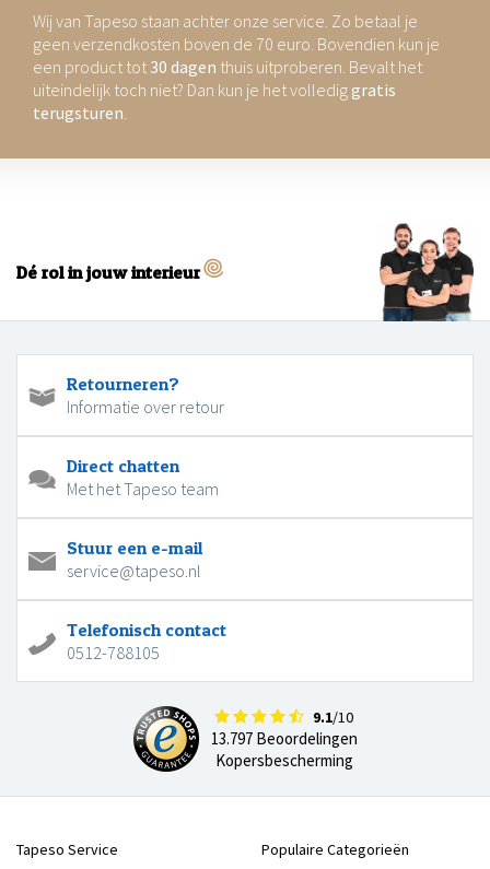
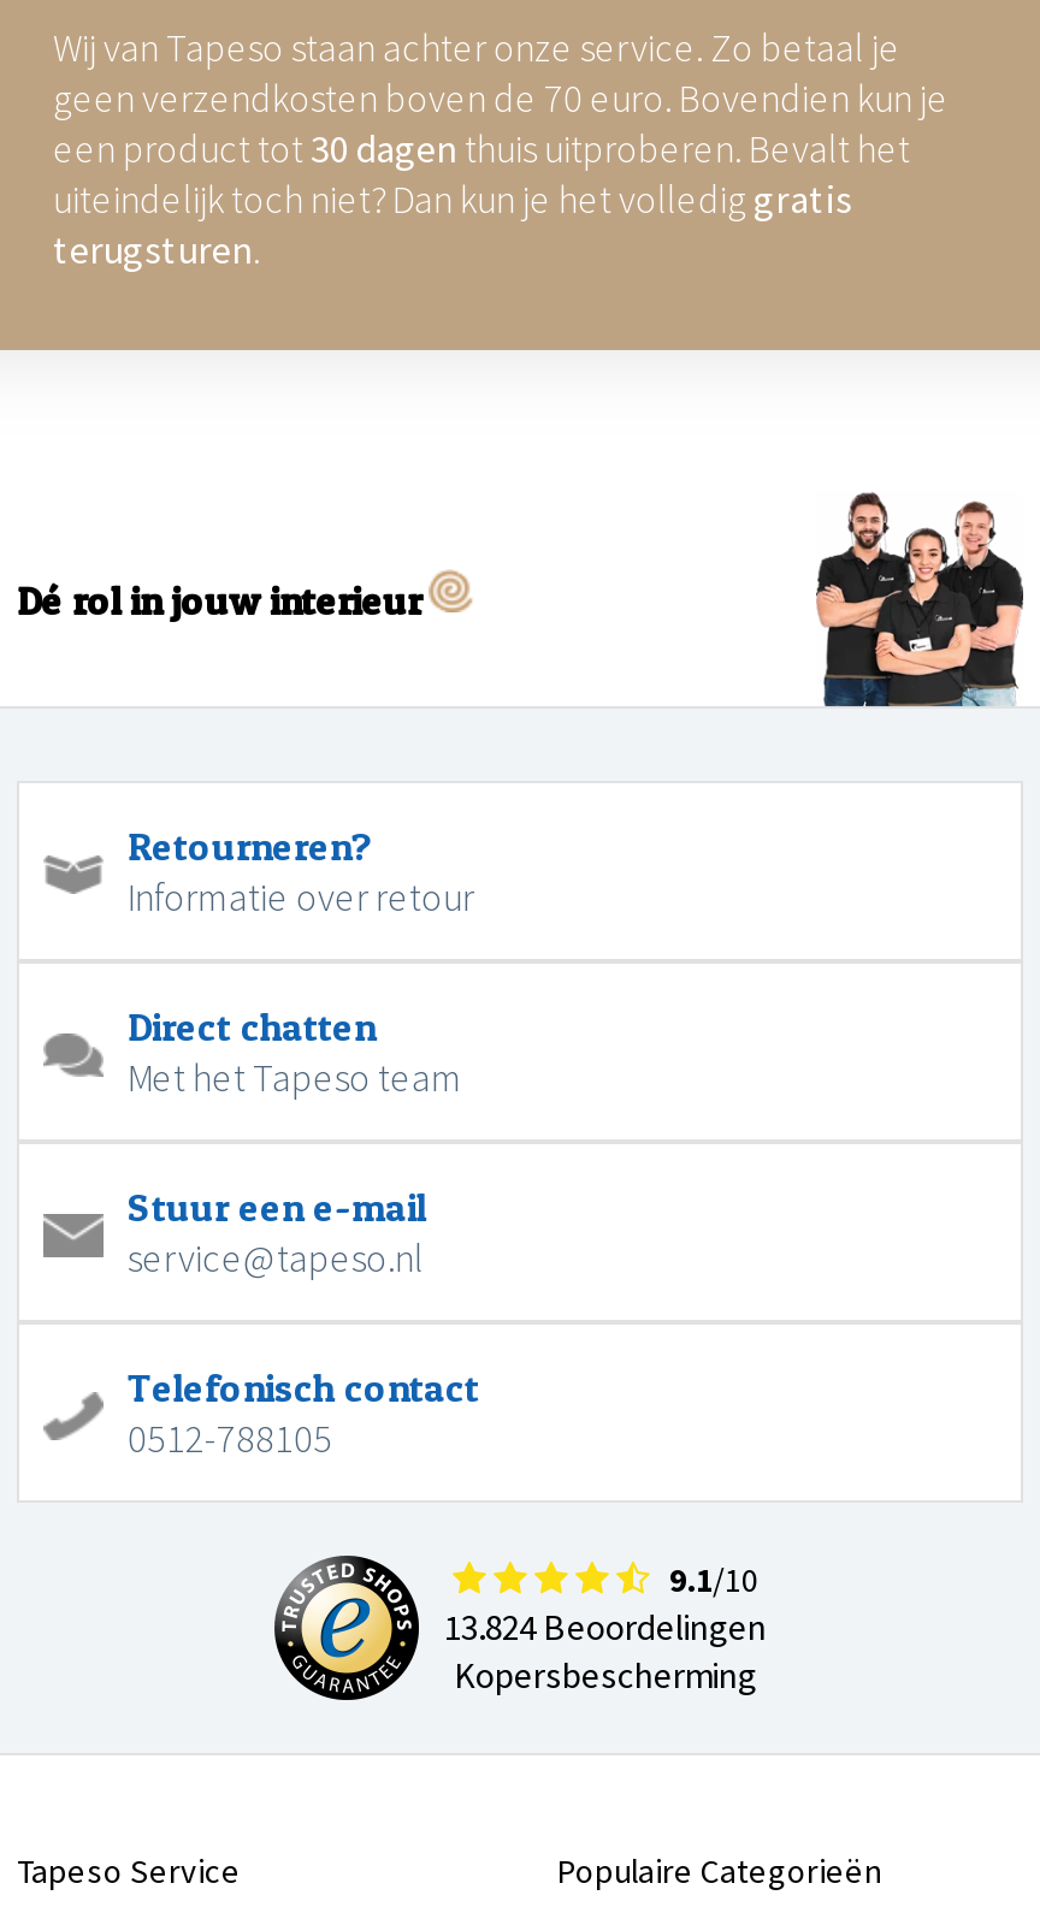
- 13.797 Beoordelingen
+ 13.824 Beoordelingen
